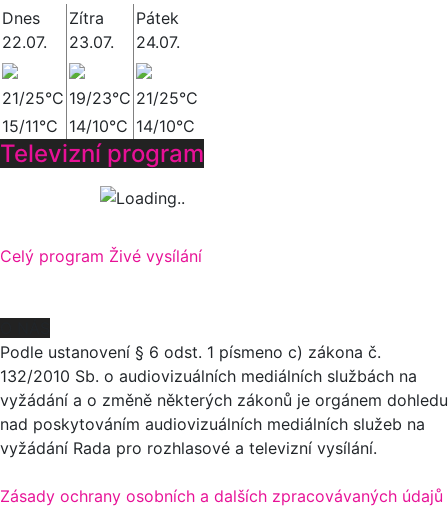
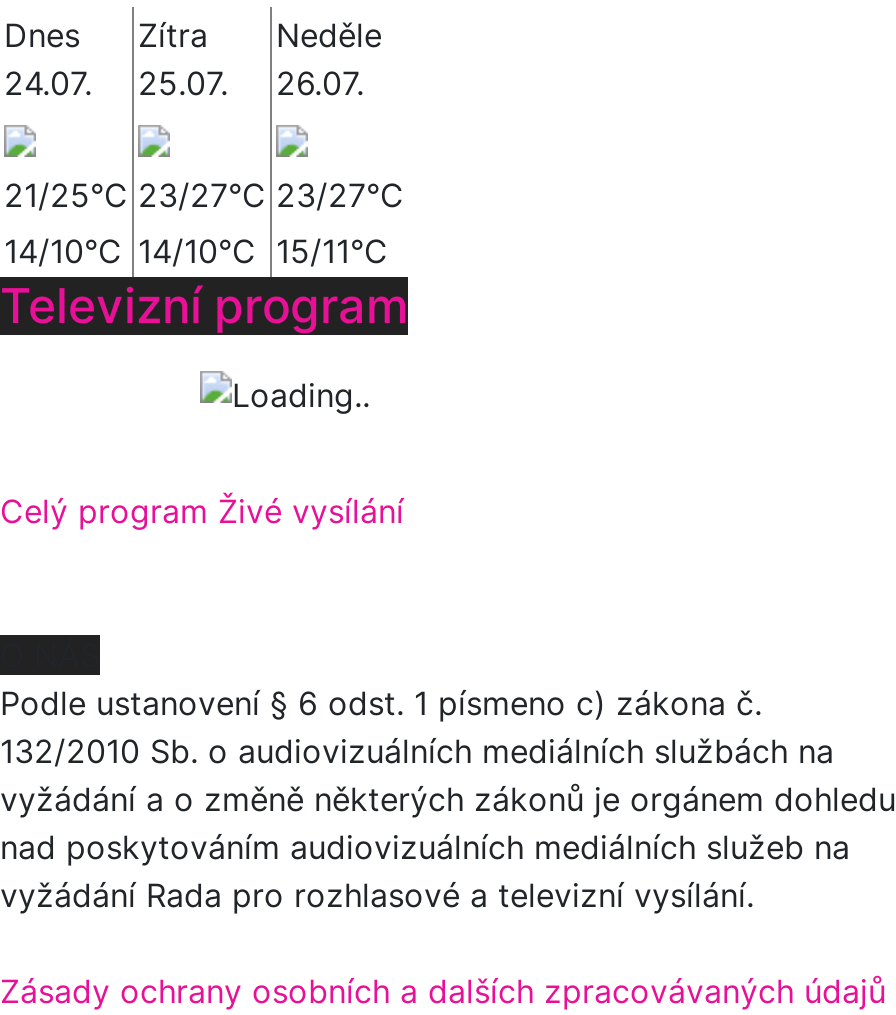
- Pátek
- 24.07.
+ Neděle
+ 26.07.

- 22.07.
+ 24.07.

- 23.07.
+ 25.07.

- 21/25°C 19/23°C 21/25°C
- 15/11°C 14/10°C 14/10°C
+ 21/25°C 23/27°C 23/27°C
+ 14/10°C 14/10°C 15/11°C
